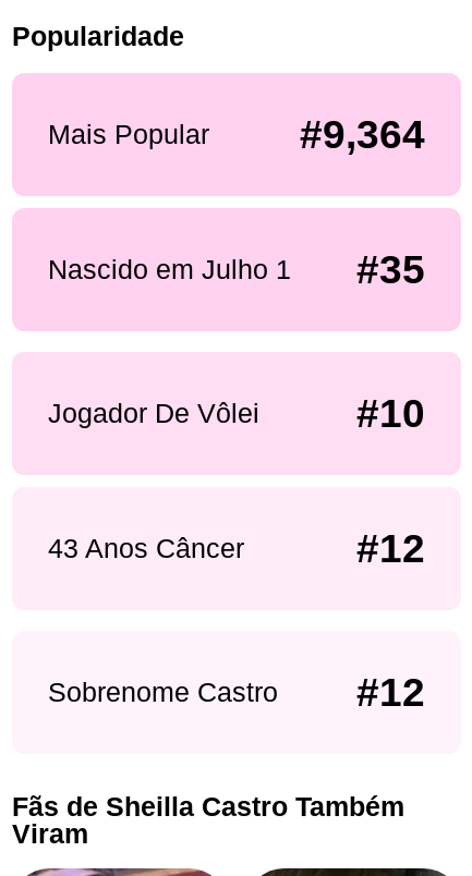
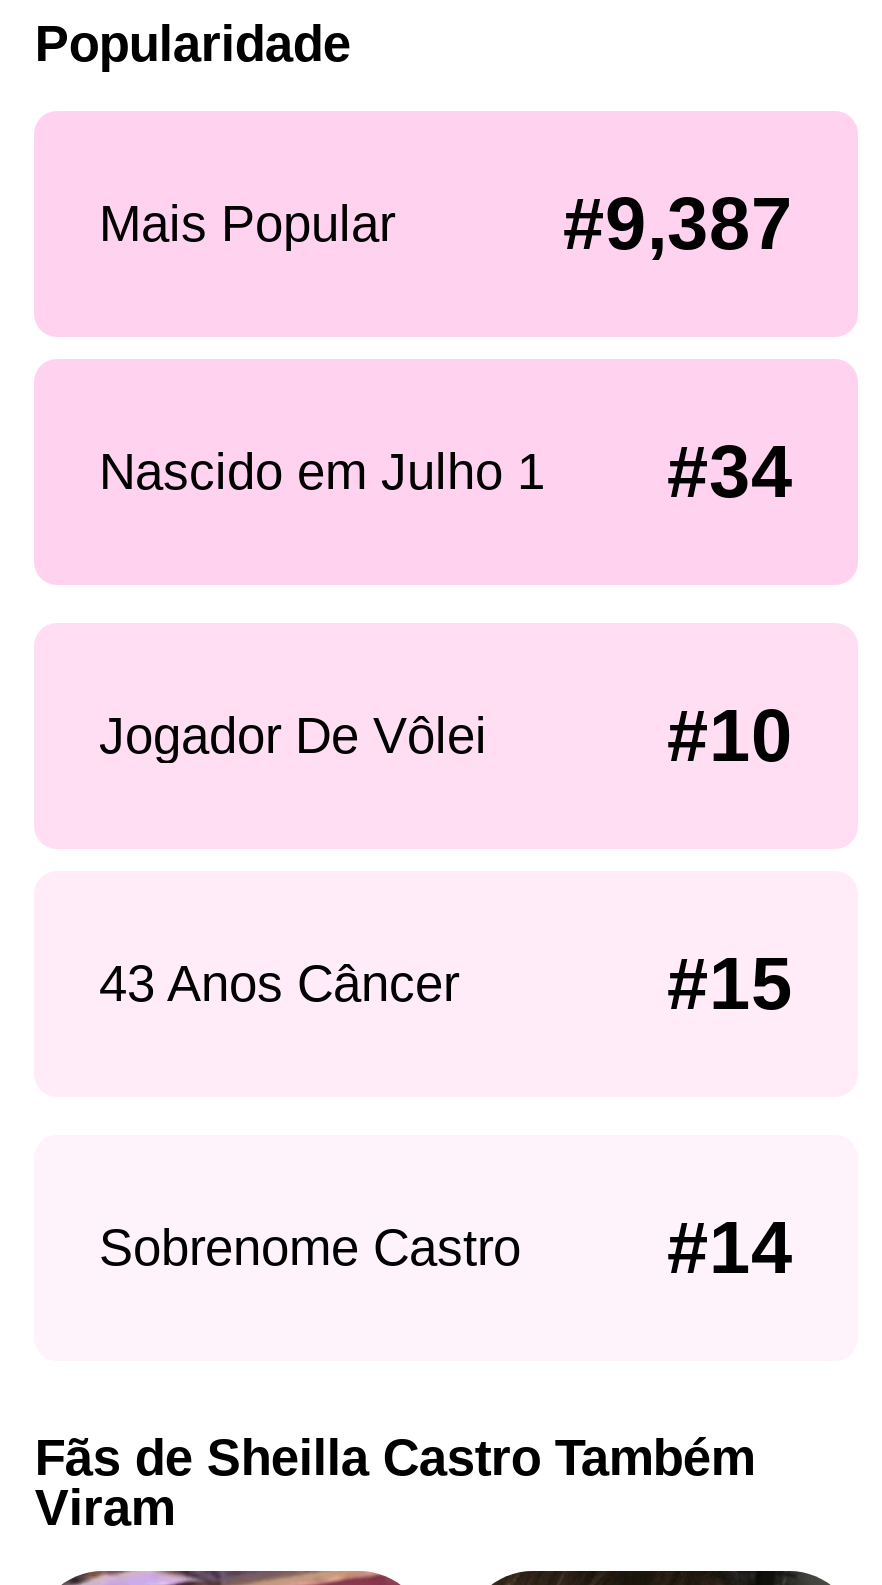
- #9,364
+ #9,387

- #35
+ #34

- #12
+ #15

- #12
+ #14
